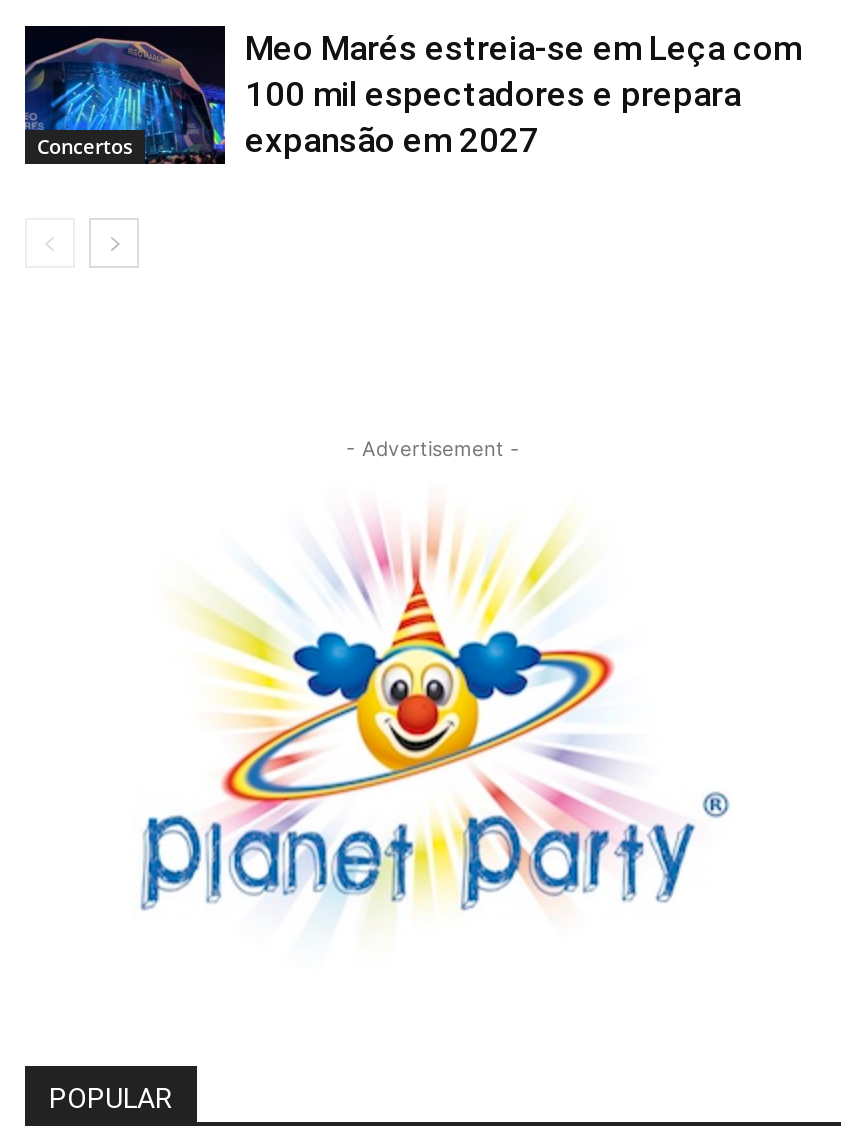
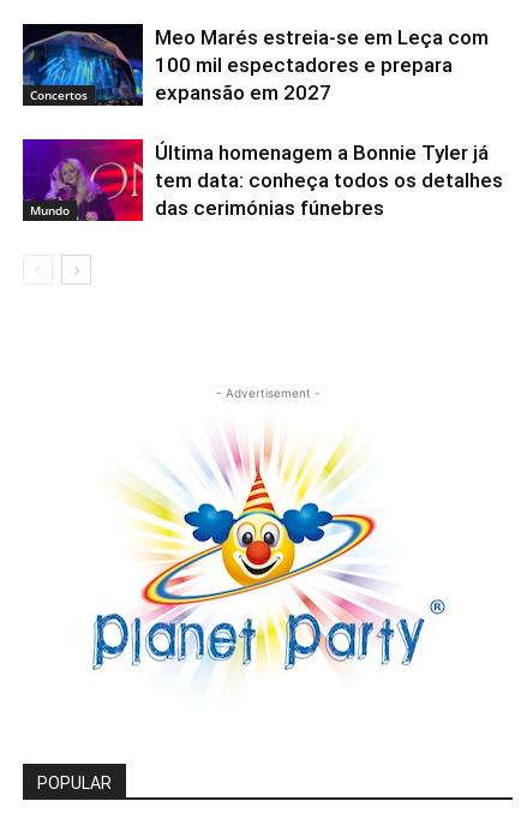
+ [image]
+ Mundo

+ Última homenagem a Bonnie Tyler já
+ tem data: conheça todos os detalhes
+ das cerimónias fúnebres
